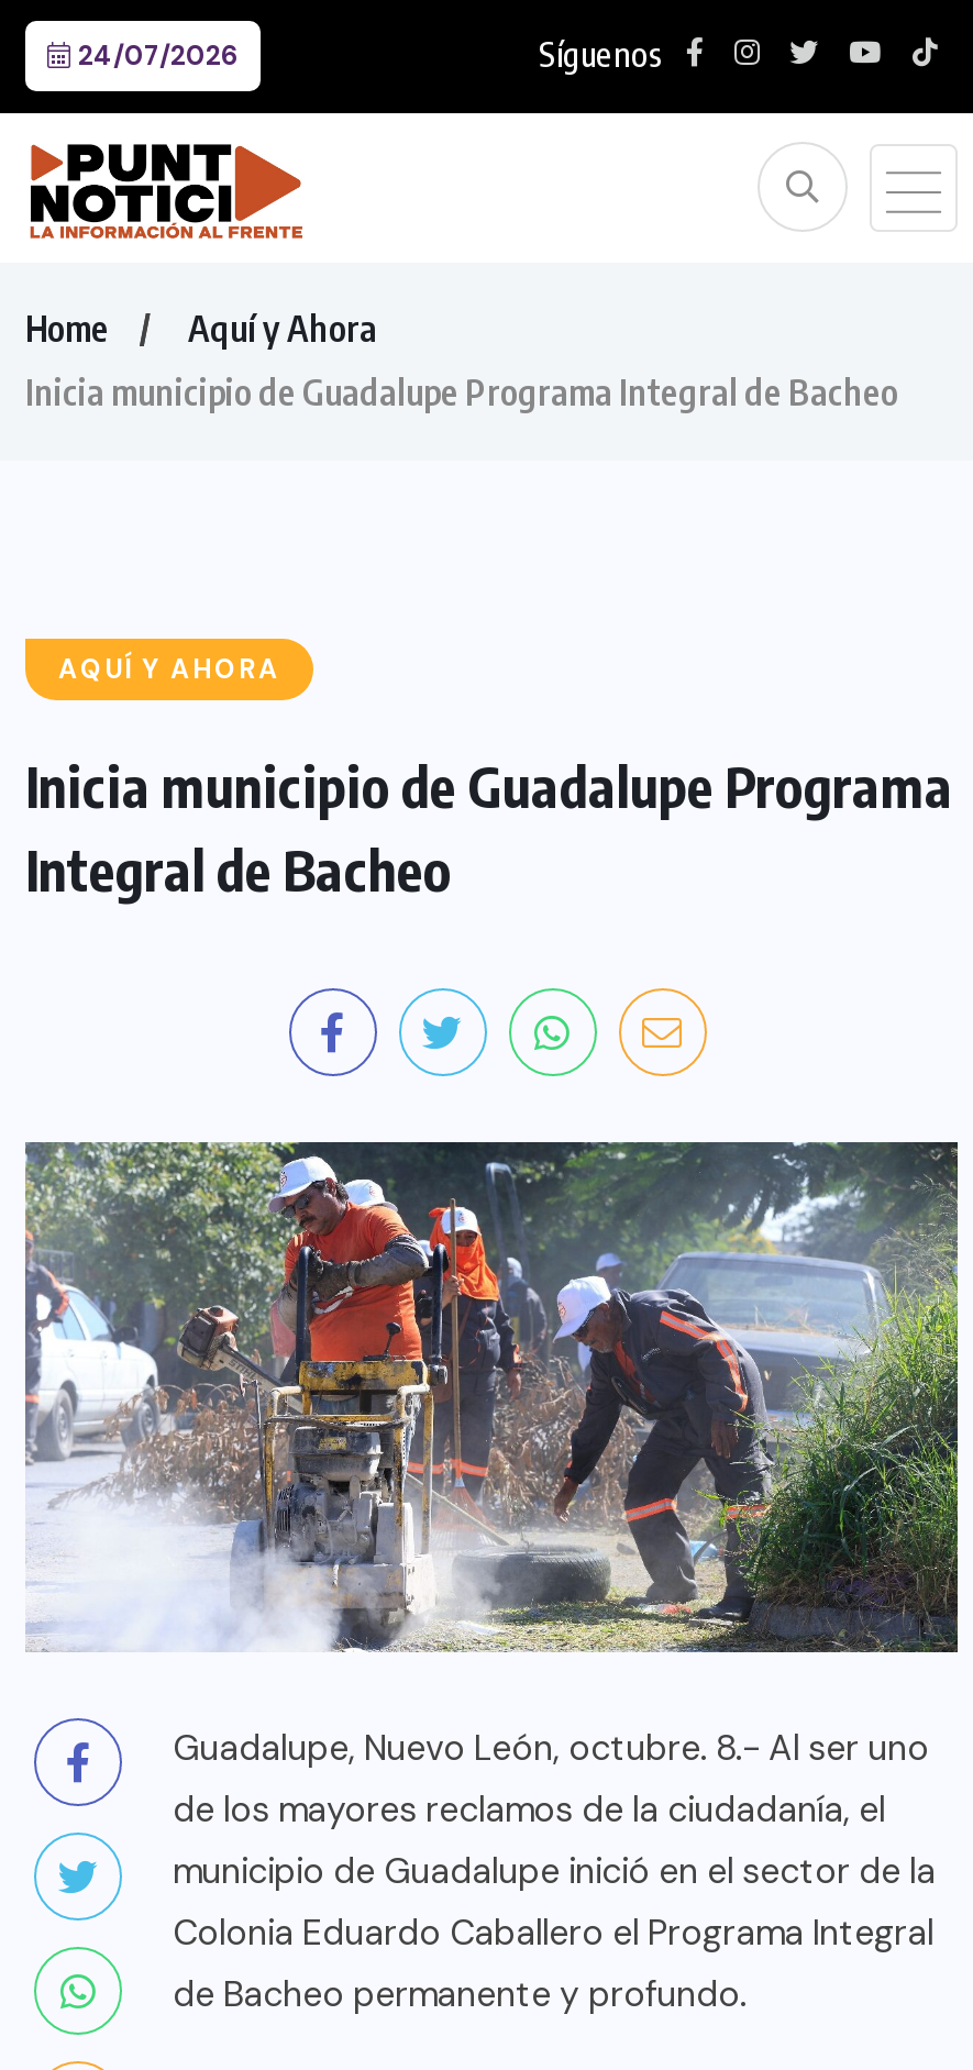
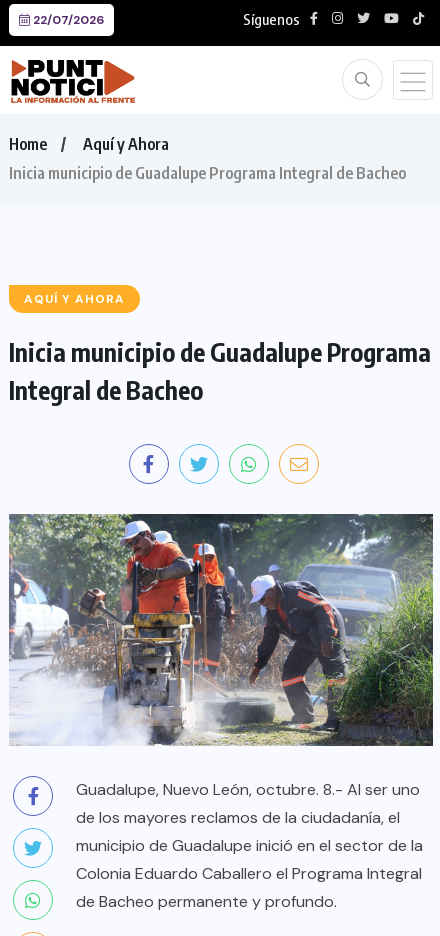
- 24/07/2026
+ 22/07/2026
